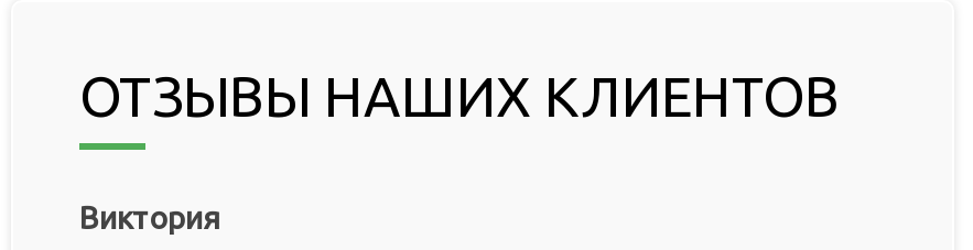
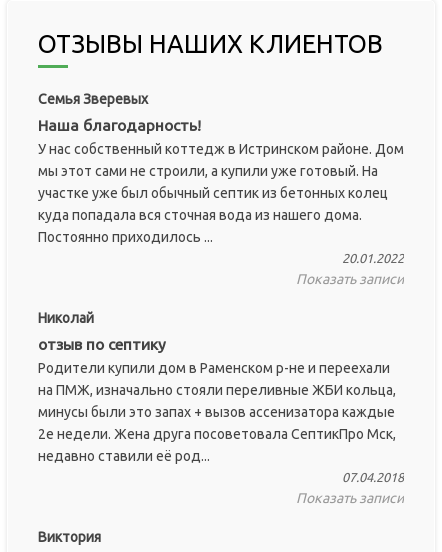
+ Семья Зверевых
+ Наша благодарность!
+ У нас собственный коттедж в Истринском районе. Дом
+ мы этот сами не строили, а купили уже готовый. На
+ участке уже был обычный септик из бетонных колец
+ куда попадала вся сточная вода из нашего дома.
+ Постоянно приходилось ...
+ 20.01.2022
+ Показать записи
+ Николай
+ отзыв по септику
+ Родители купили дом в Раменском р-не и переехали
+ на ПМЖ, изначально стояли переливные ЖБИ кольца,
+ минусы были это запах + вызов ассенизатора каждые
+ 2е недели. Жена друга посоветовала СептикПро Мск,
+ недавно ставили её род...
+ 07.04.2018
+ Показать записи
